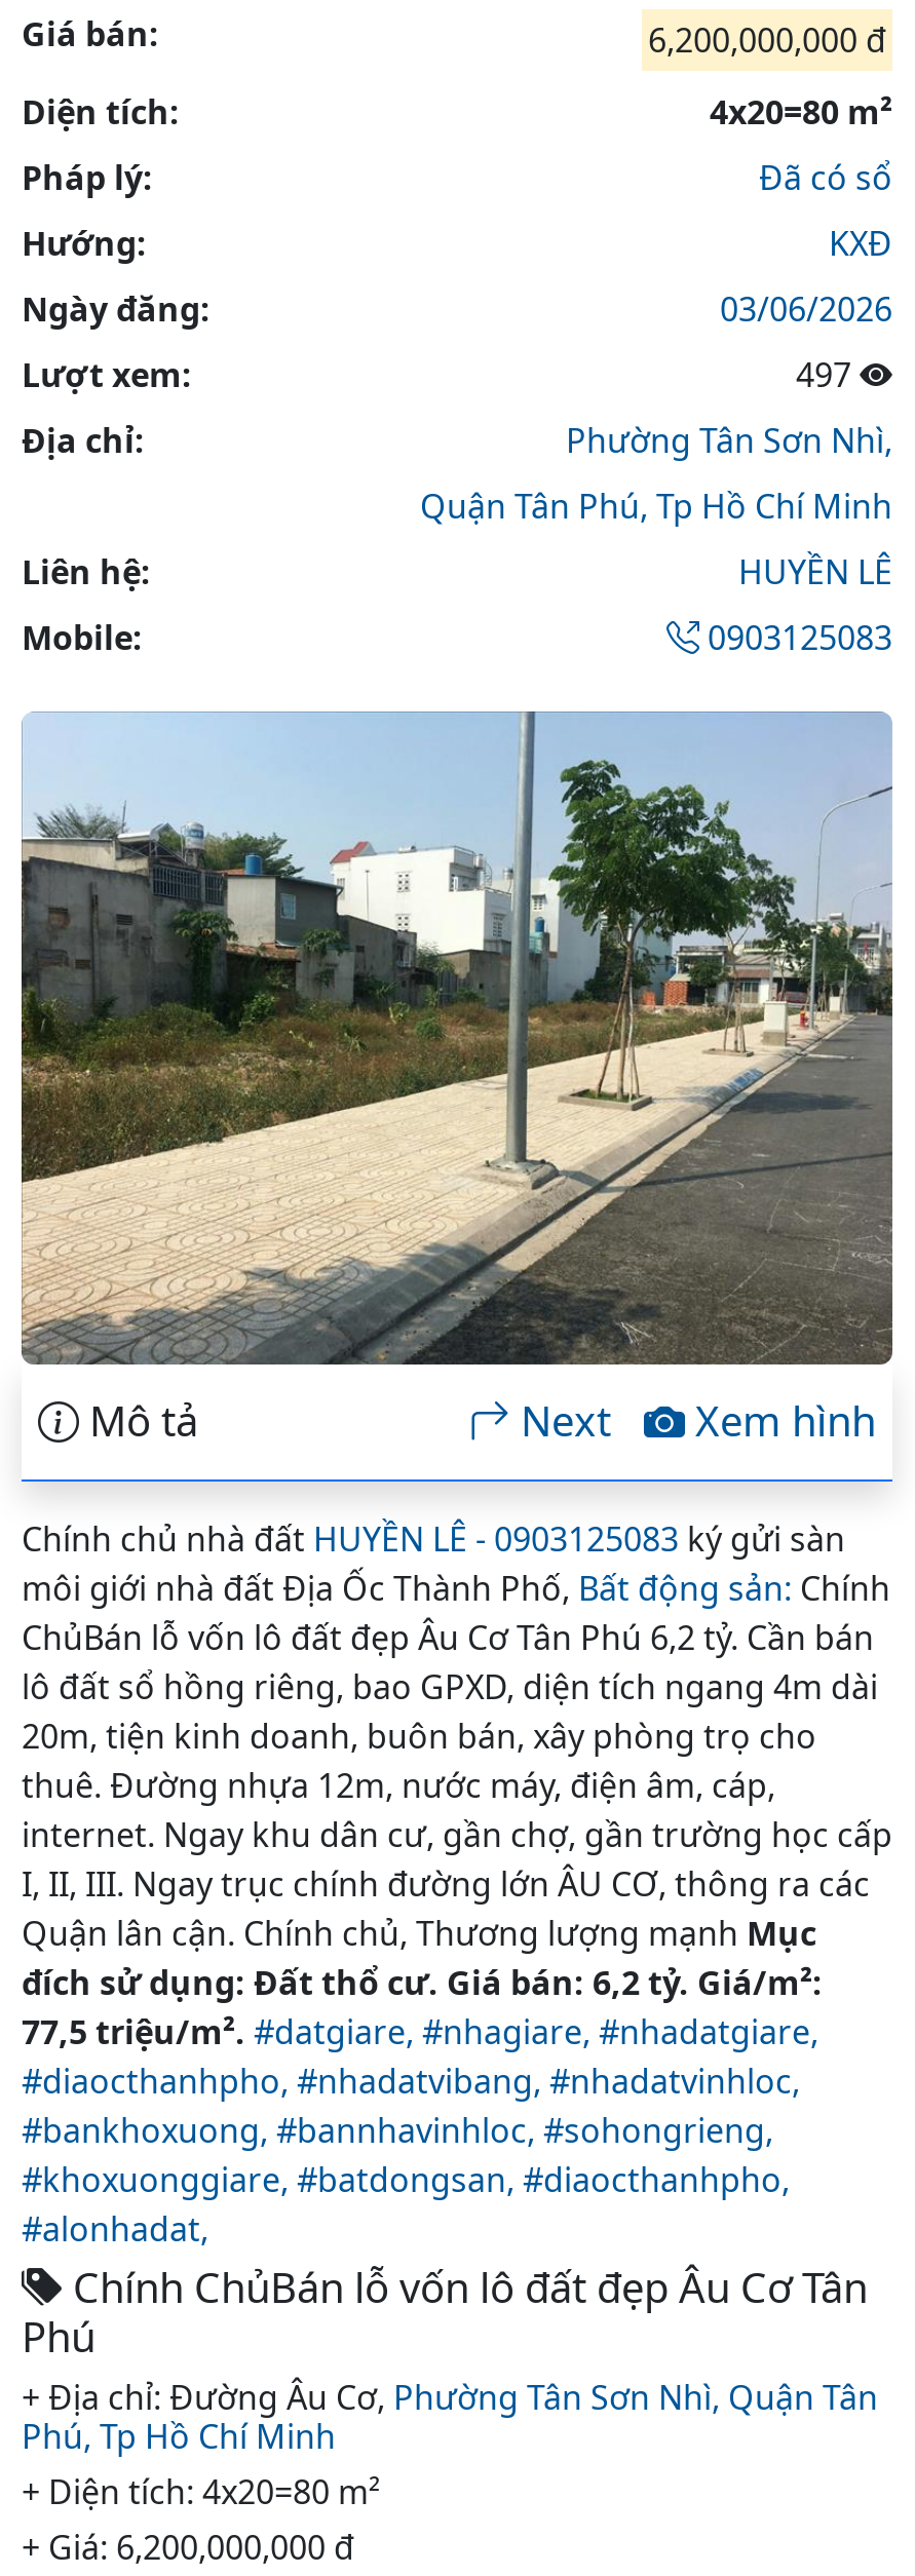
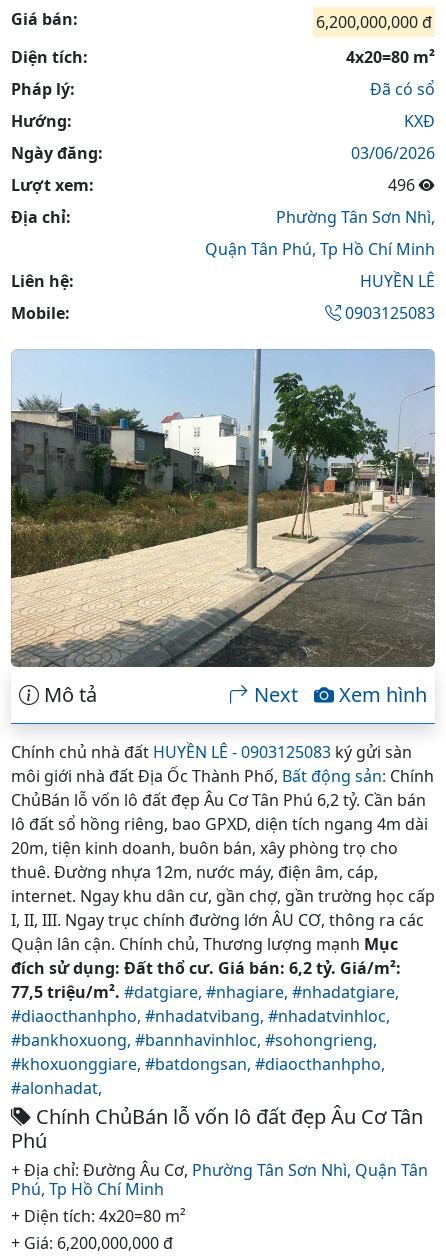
- 497
+ 496
